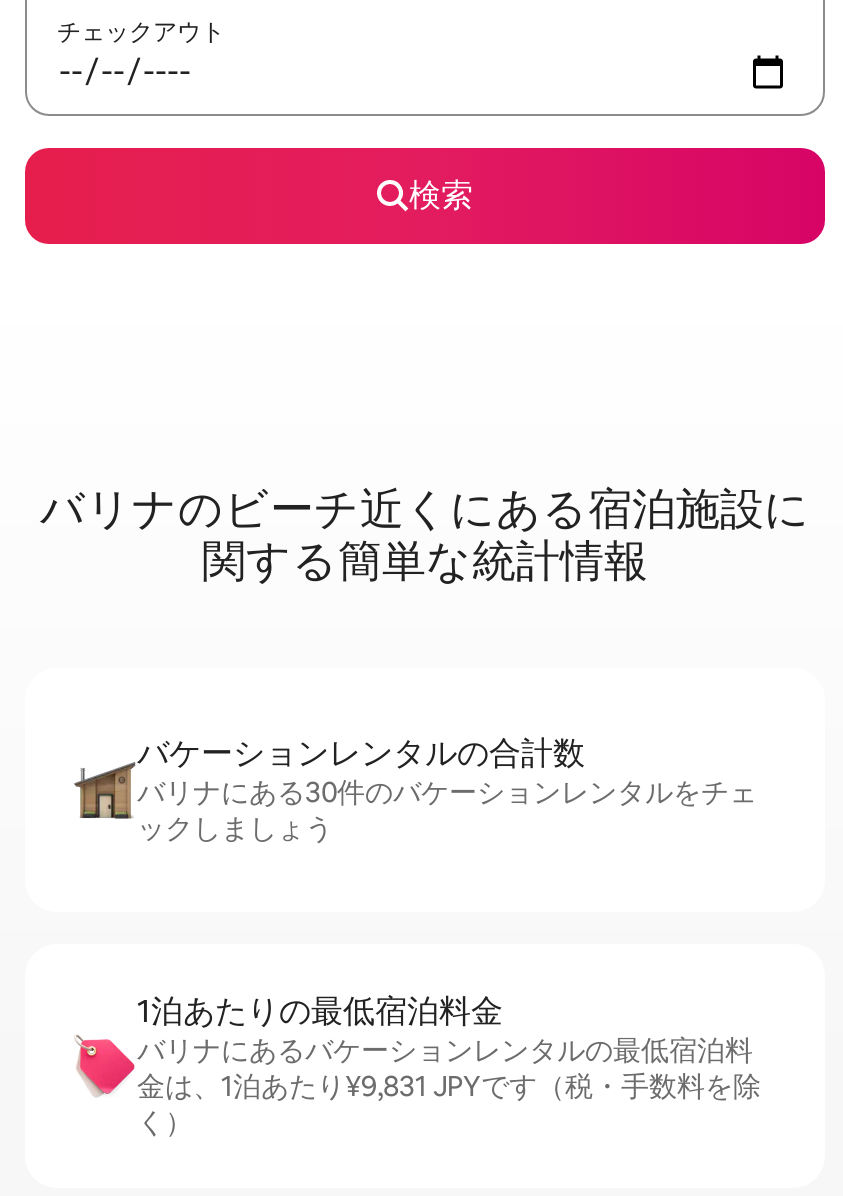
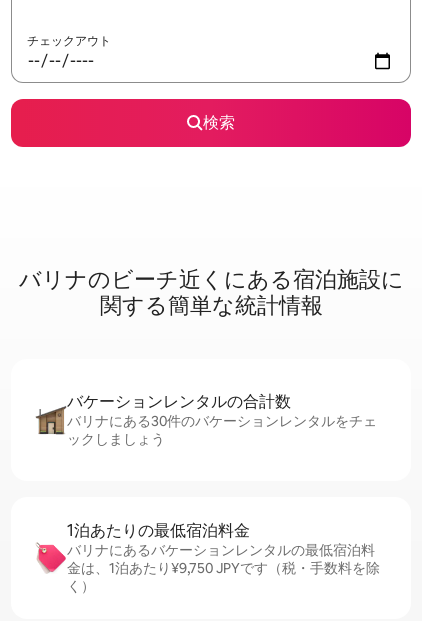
- 金は、1泊あたり¥9,831 JPYです（税・手数料を除
+ 金は、1泊あたり¥9,750 JPYです（税・手数料を除
